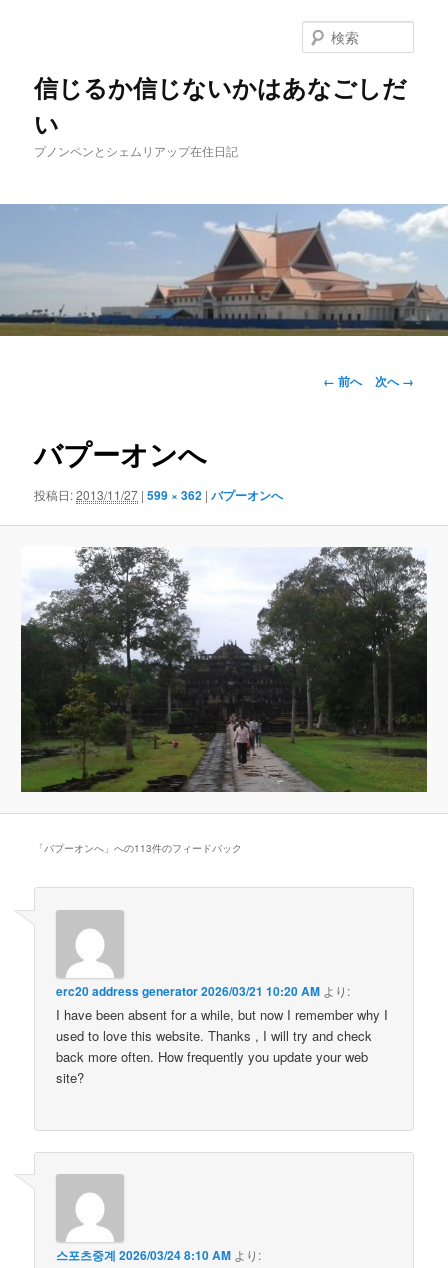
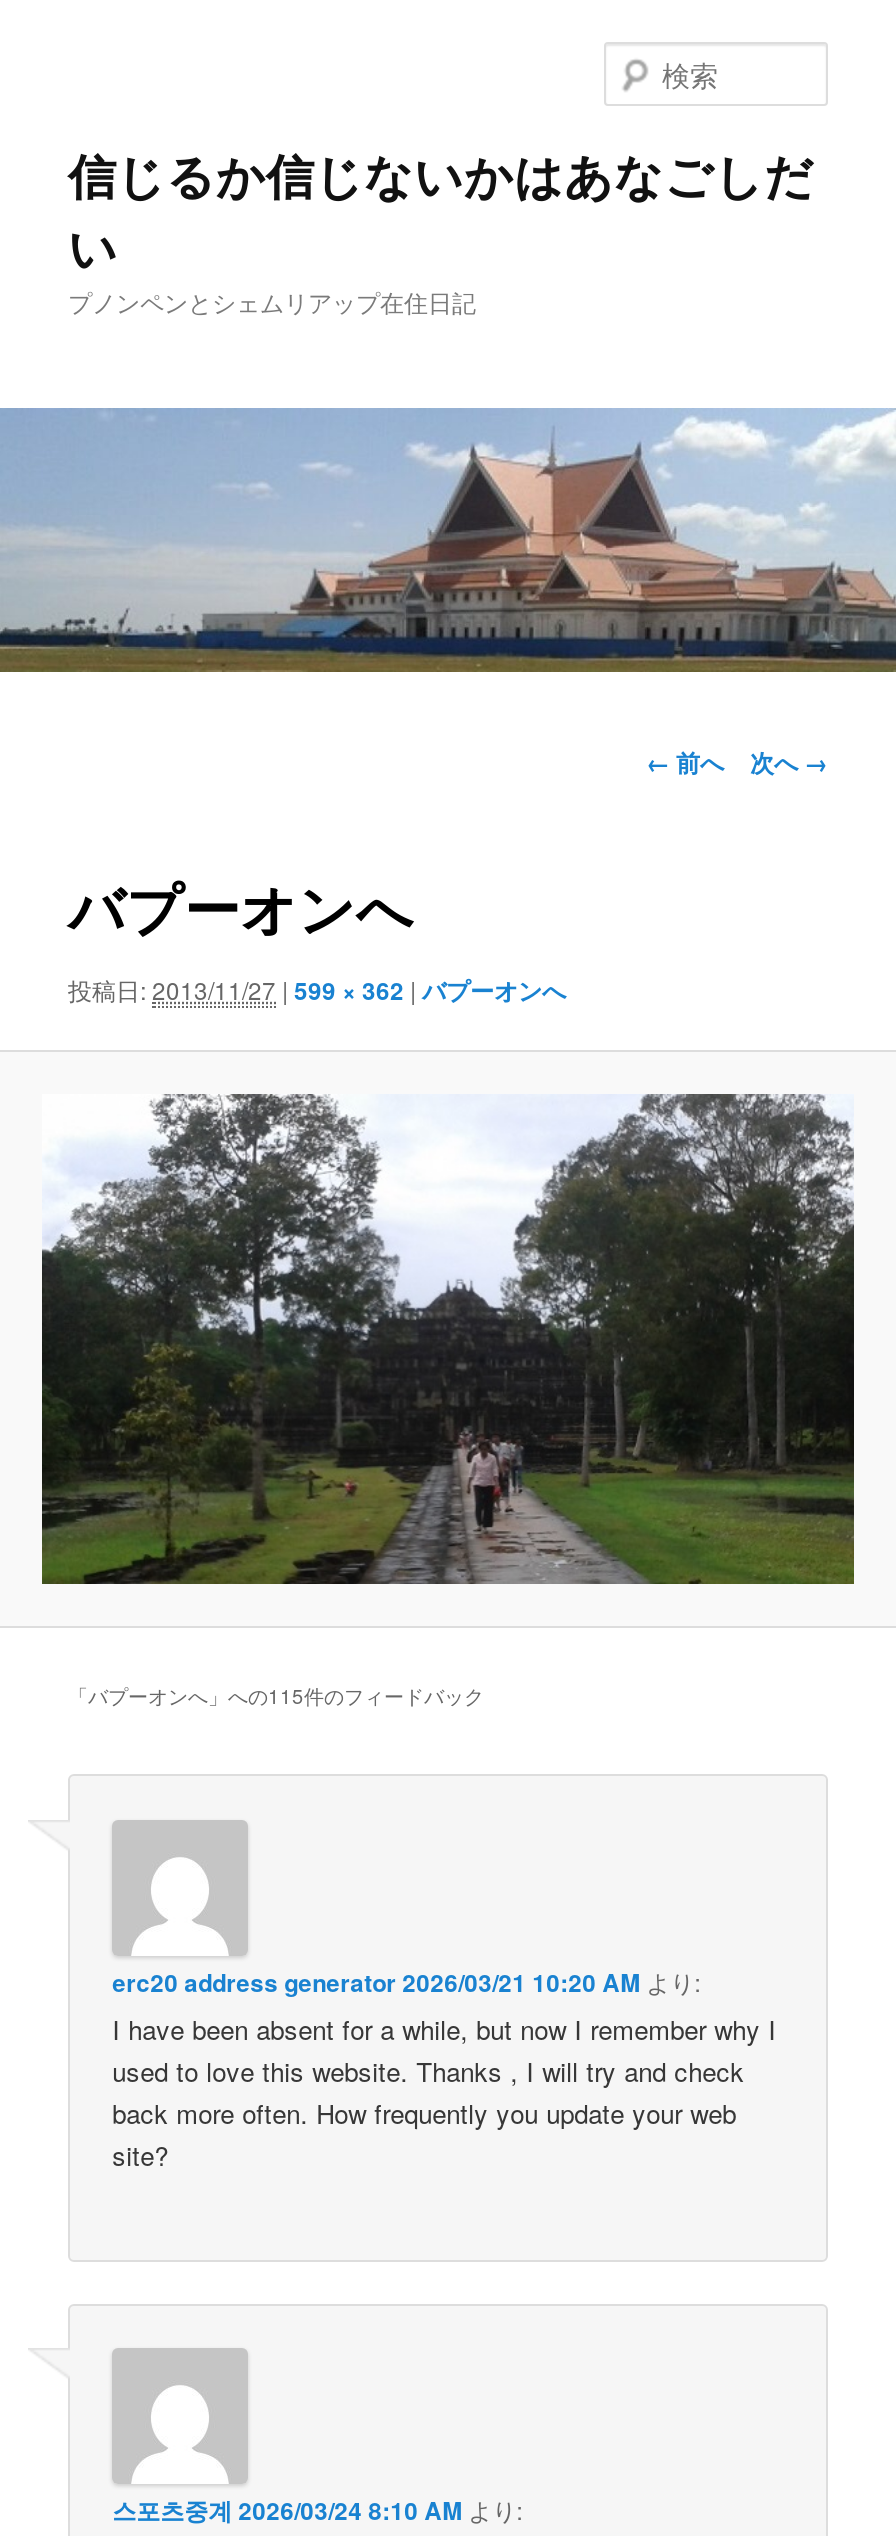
- 「バプーオンへ」への113件のフィードバック
+ 「バプーオンへ」への115件のフィードバック
